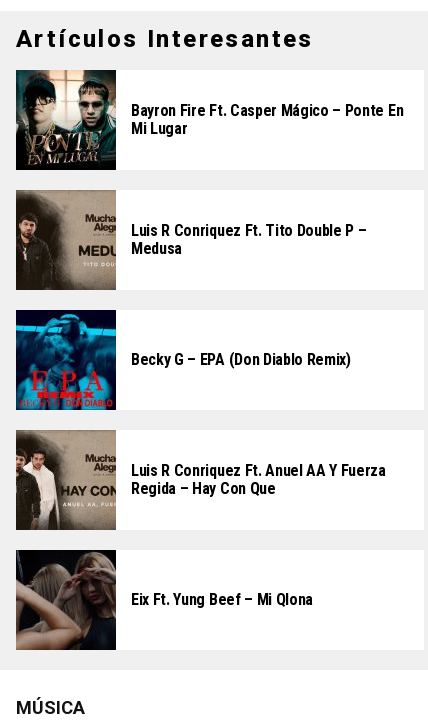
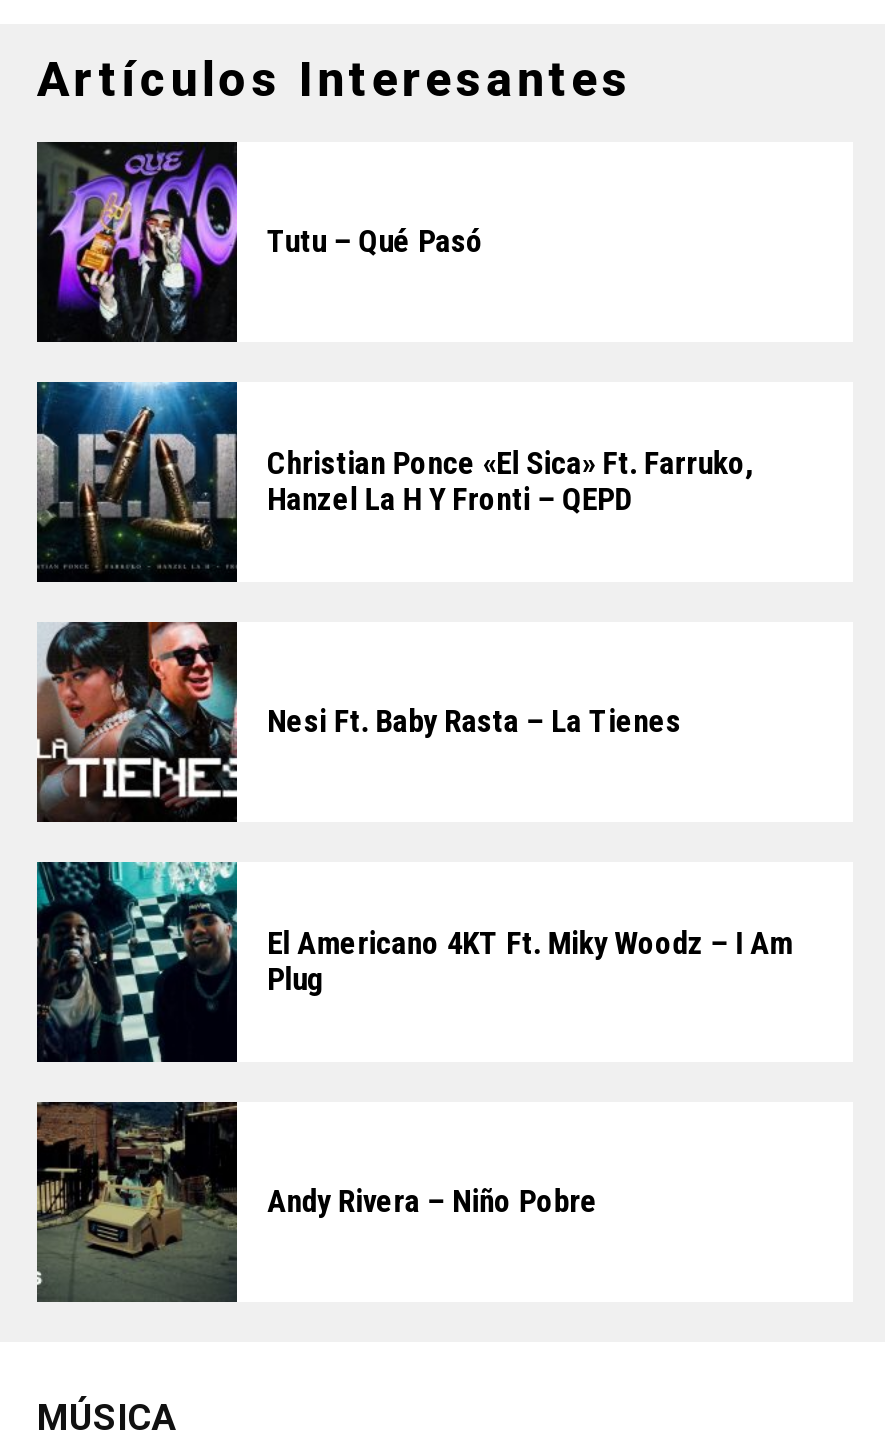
- [image]
- Bayron Fire Ft. Casper Mágico – Ponte En
- Mi Lugar
+ [image]
+ Tutu – Qué Pasó

- [image]
- Luis R Conriquez Ft. Tito Double P –
- Medusa
+ [image]
+ Christian Ponce «El Sica» Ft. Farruko,
+ Hanzel La H Y Fronti – QEPD

- [image]
- Becky G – EPA (Don Diablo Remix)
+ [image]
+ Nesi Ft. Baby Rasta – La Tienes

- [image]
- Luis R Conriquez Ft. Anuel AA Y Fuerza
- Regida – Hay Con Que
+ [image]
+ El Americano 4KT Ft. Miky Woodz – I Am
+ Plug

- [image]
- Eix Ft. Yung Beef – Mi Qlona
+ [image]
+ Andy Rivera – Niño Pobre
